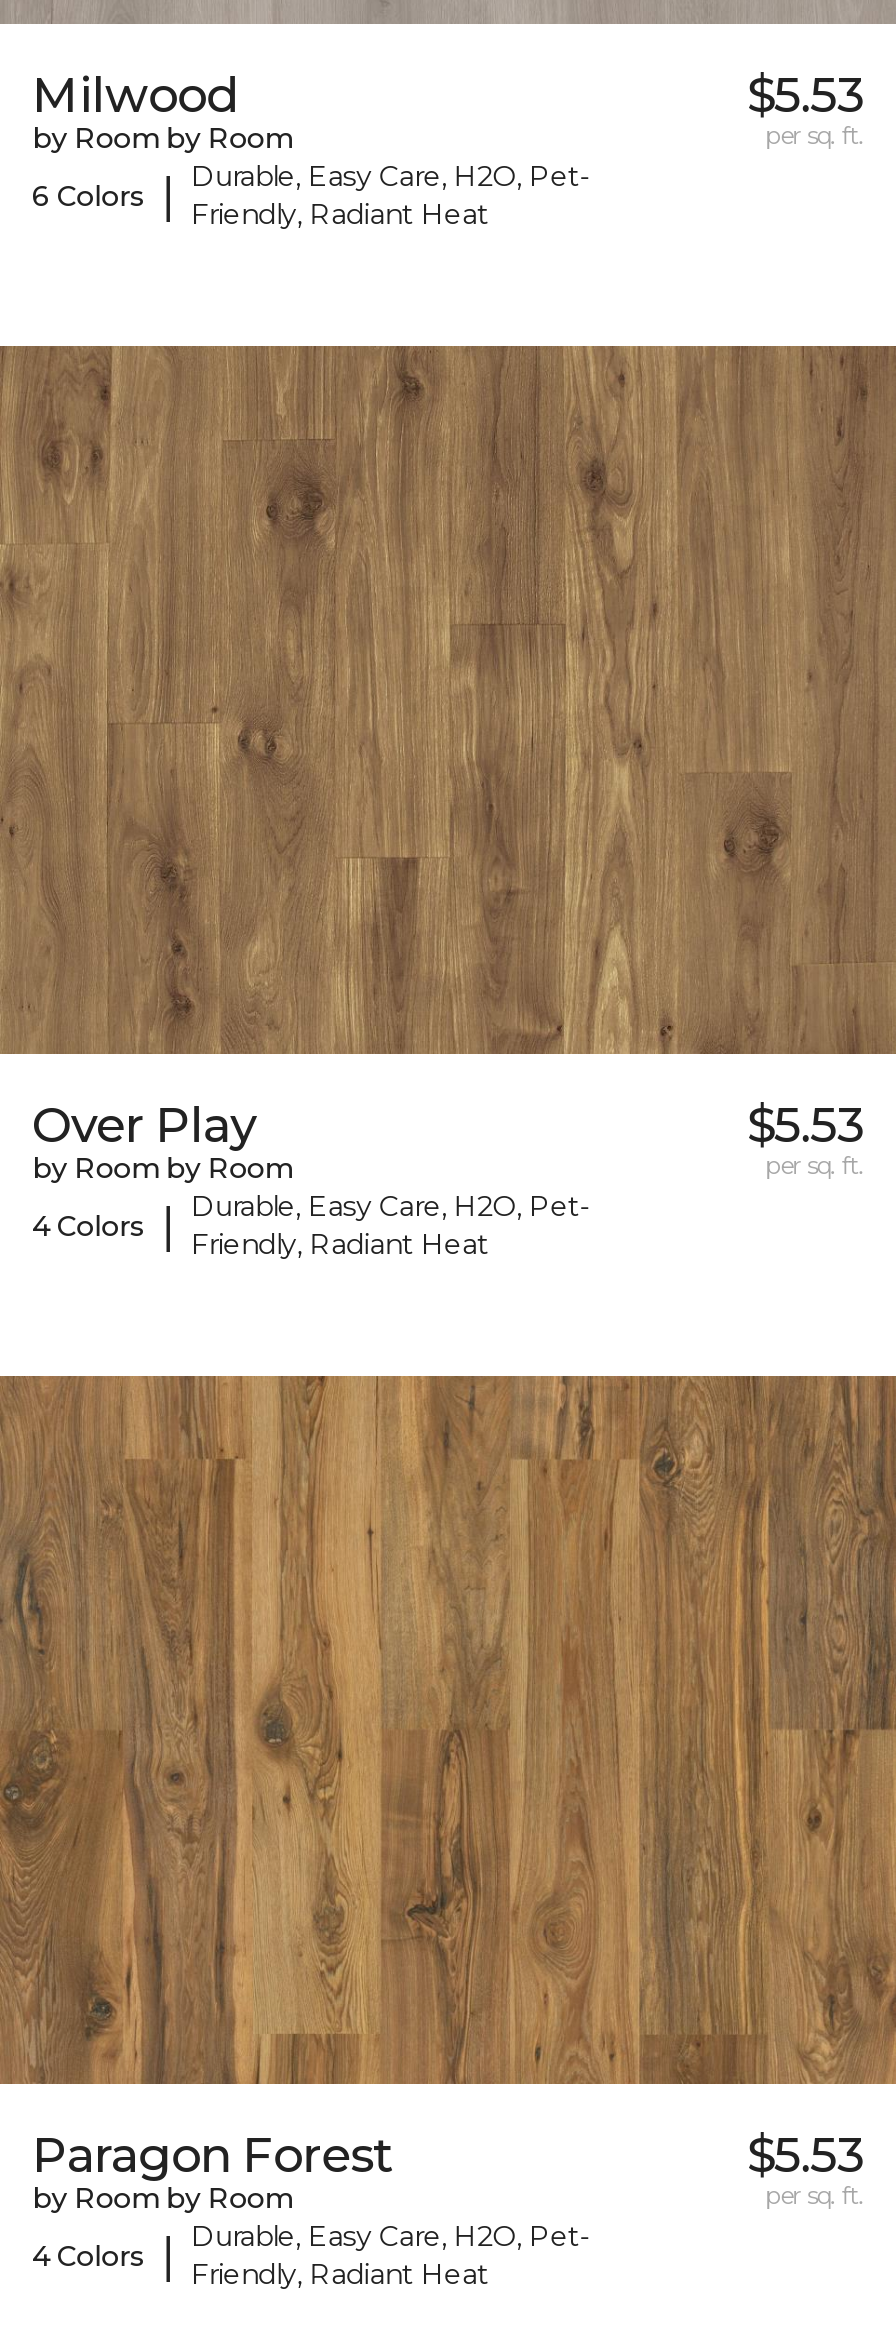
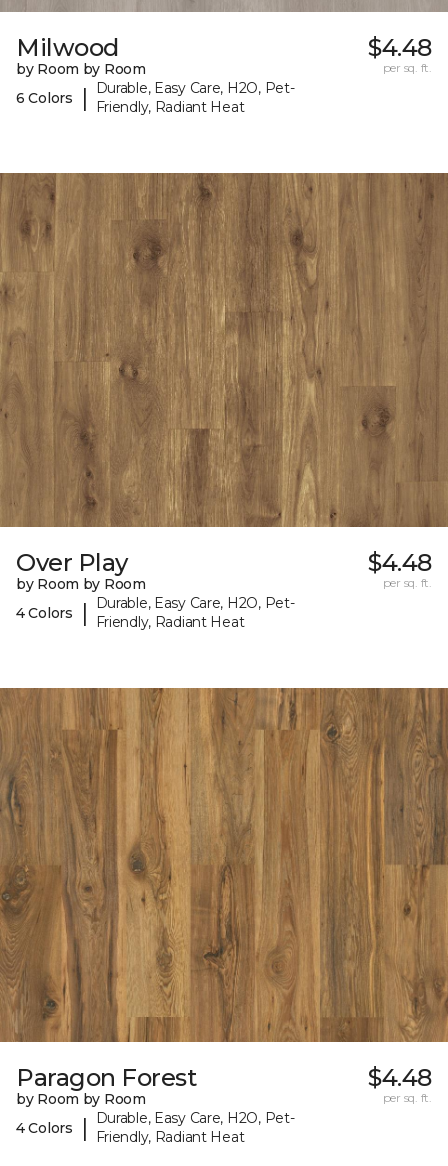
- $5.53
+ $4.48

- $5.53
+ $4.48

- $5.53
+ $4.48
